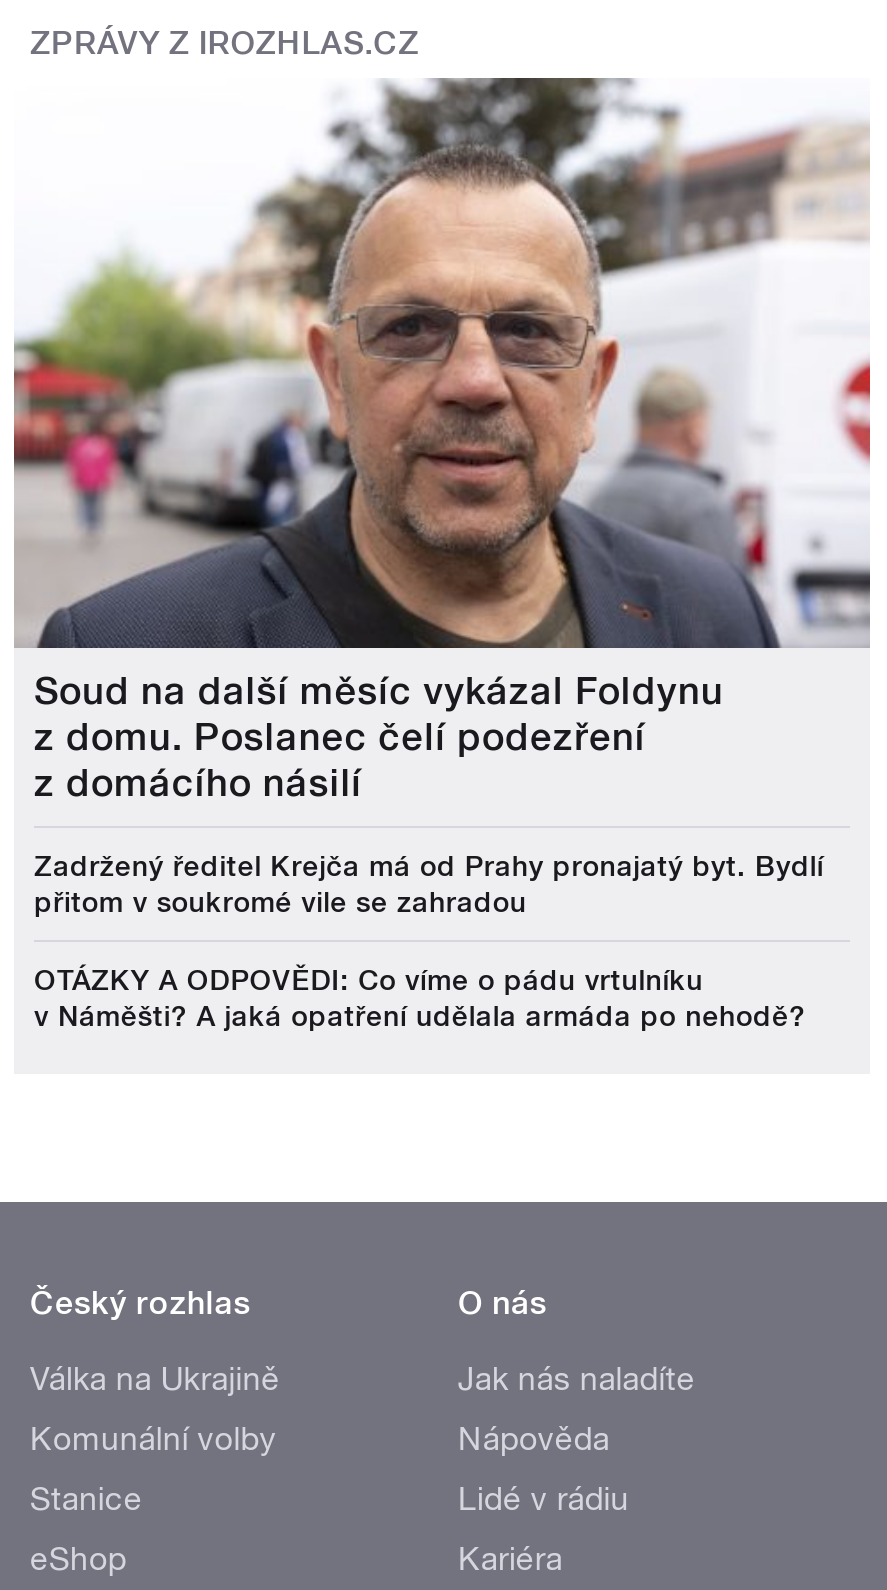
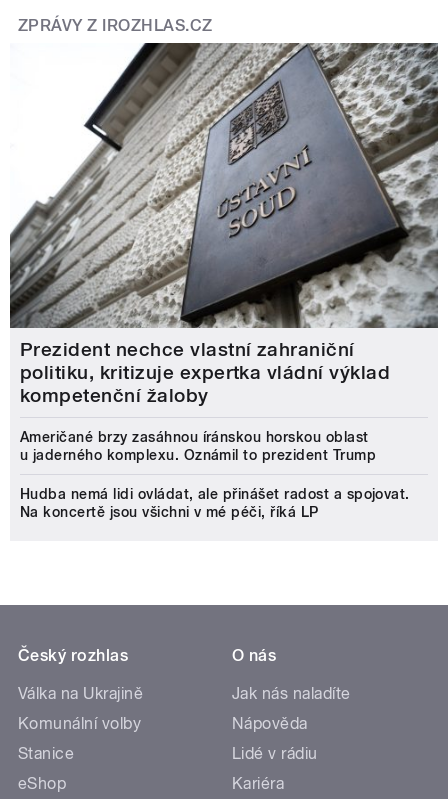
- [image]
- Soud na další měsíc vykázal Foldynu
- z domu. Poslanec čelí podezření
- z domácího násilí
+ [image]
+ Prezident nechce vlastní zahraniční
+ politiku, kritizuje expertka vládní výklad
+ kompetenční žaloby

- Zadržený ředitel Krejča má od Prahy pronajatý byt. Bydlí
- přitom v soukromé vile se zahradou
+ Američané brzy zasáhnou íránskou horskou oblast
+ u jaderného komplexu. Oznámil to prezident Trump

- OTÁZKY A ODPOVĚDI: Co víme o pádu vrtulníku
- v Náměšti? A jaká opatření udělala armáda po nehodě?
+ Hudba nemá lidi ovládat, ale přinášet radost a spojovat.
+ Na koncertě jsou všichni v mé péči, říká LP
